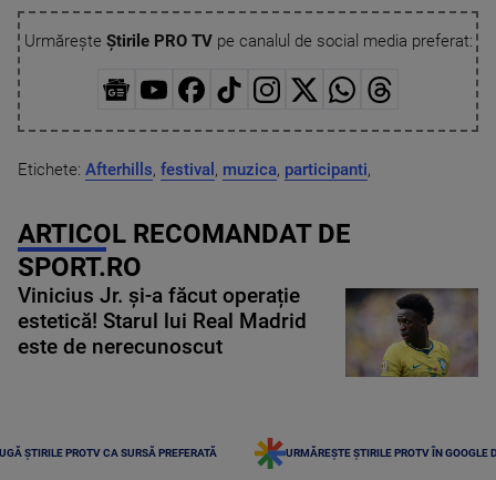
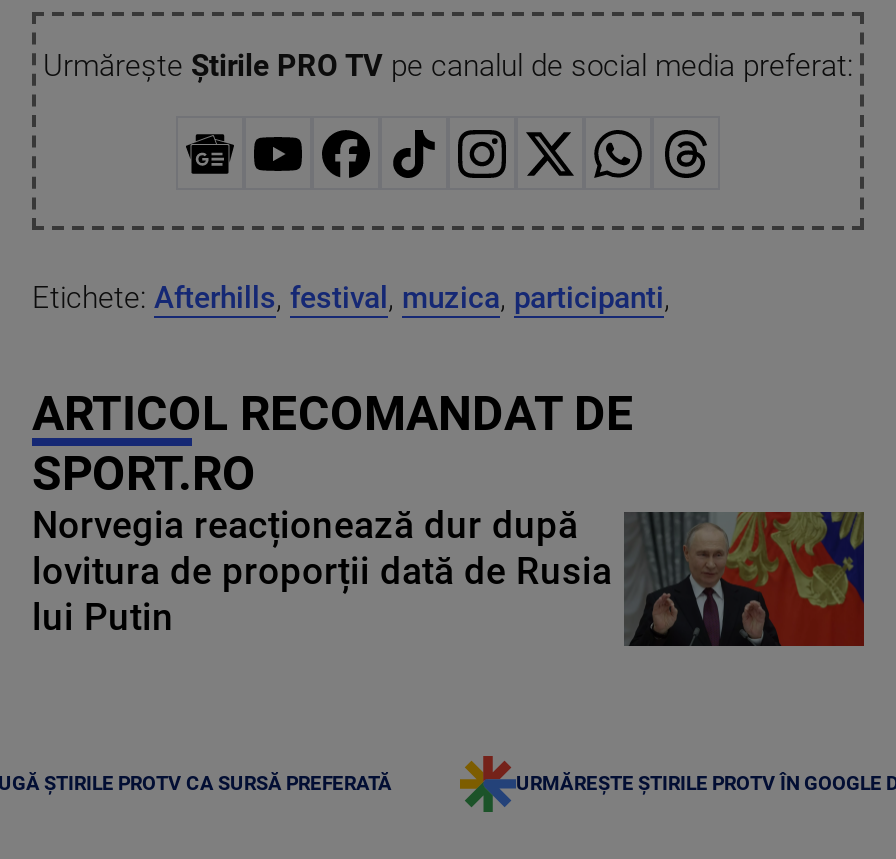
- [image]
- Vinicius Jr. și-a făcut operație
- estetică! Starul lui Real Madrid
- este de nerecunoscut
+ [image]
+ Norvegia reacționează dur după
+ lovitura de proporții dată de Rusia
+ lui Putin
